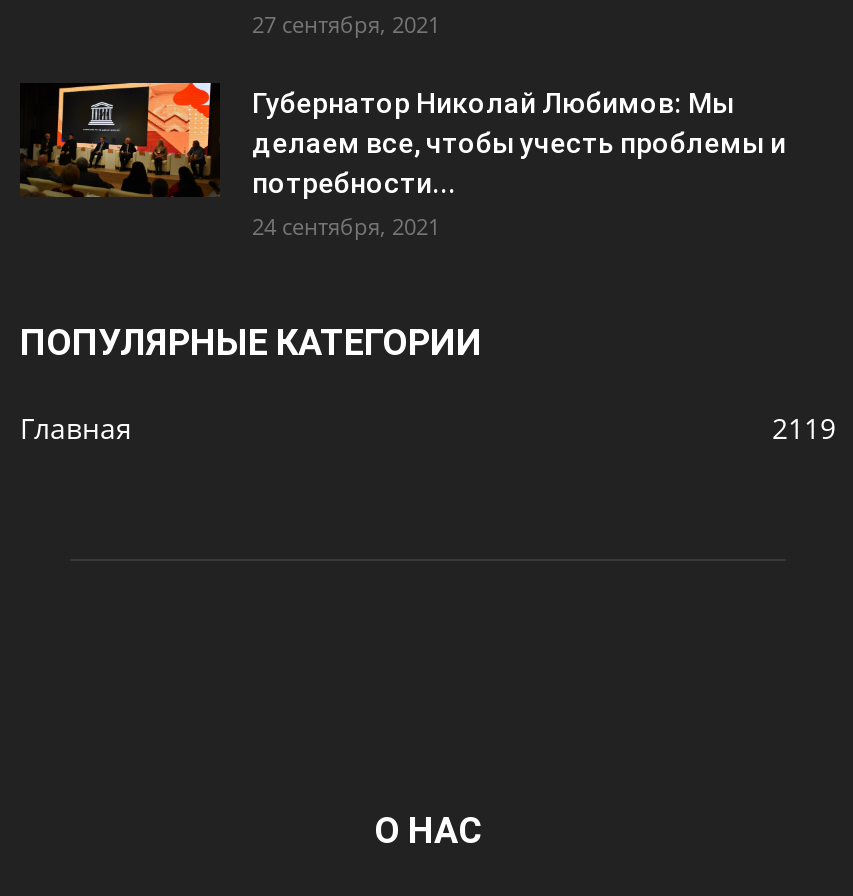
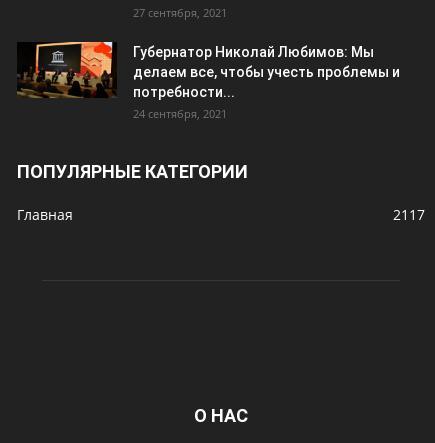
- 2119
+ 2117
